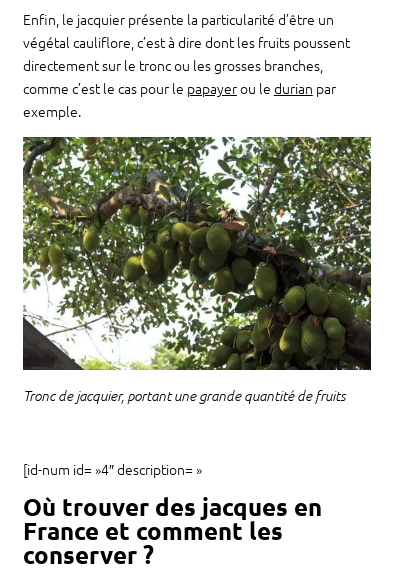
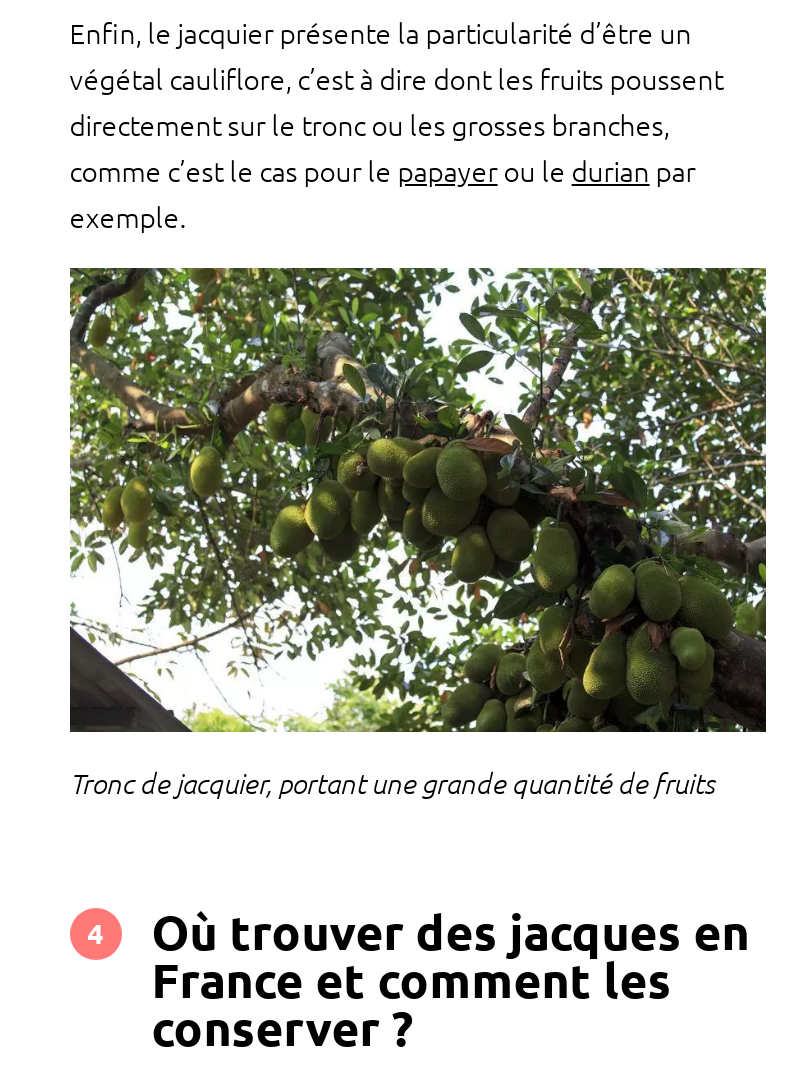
- [id-num id= »4″ description= »
+ 4
